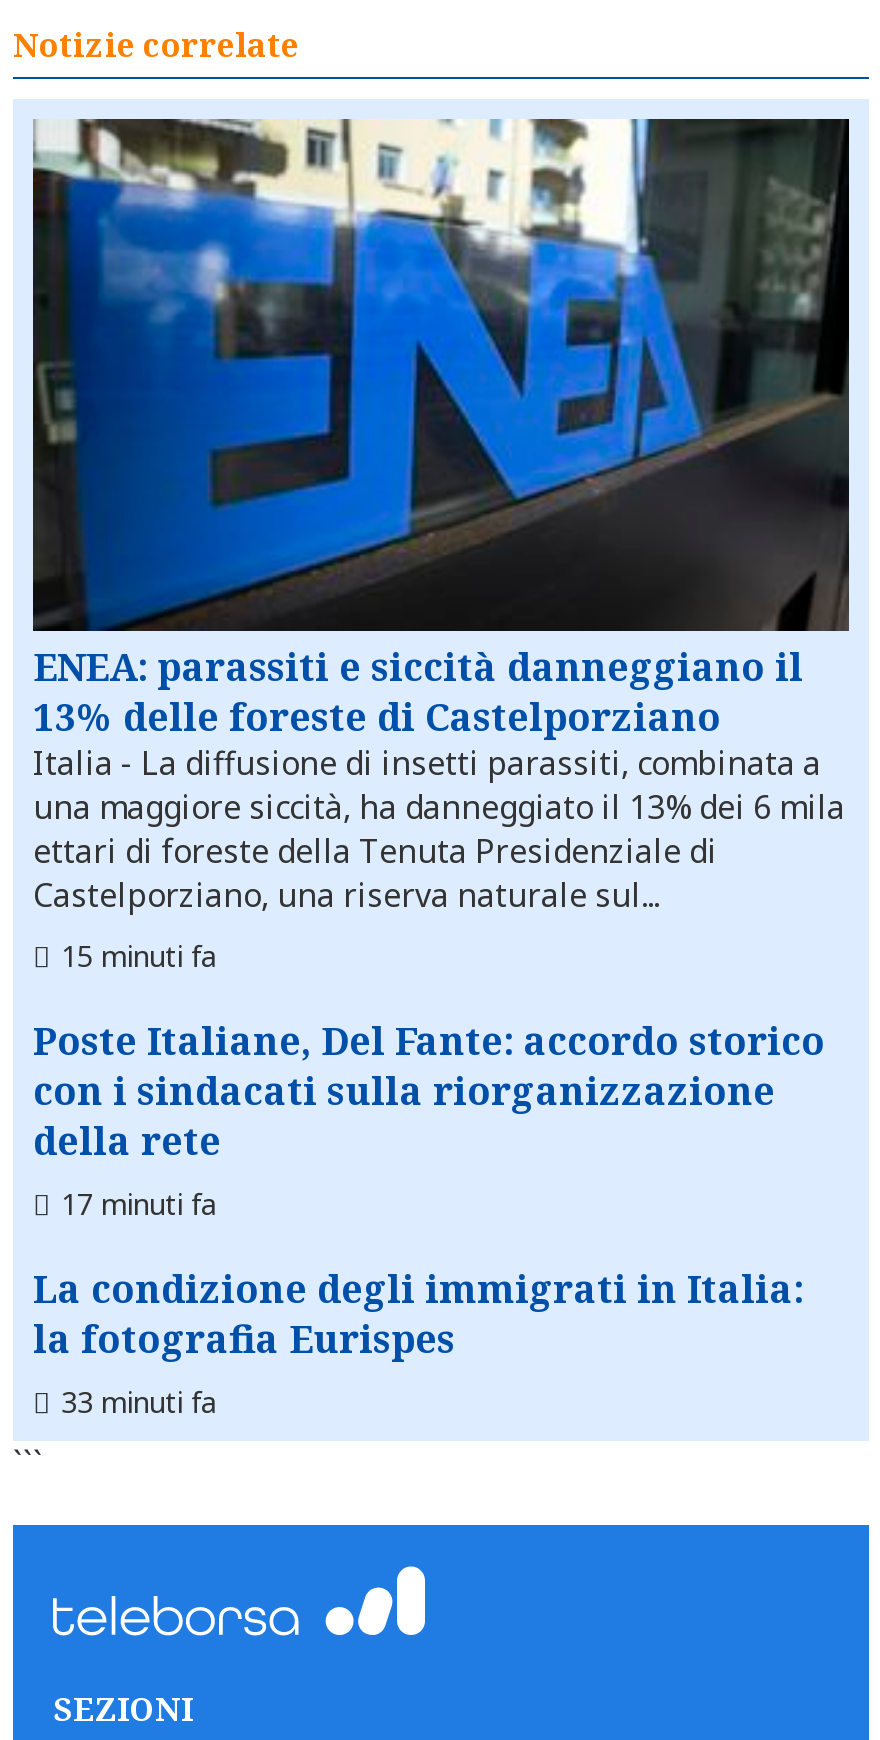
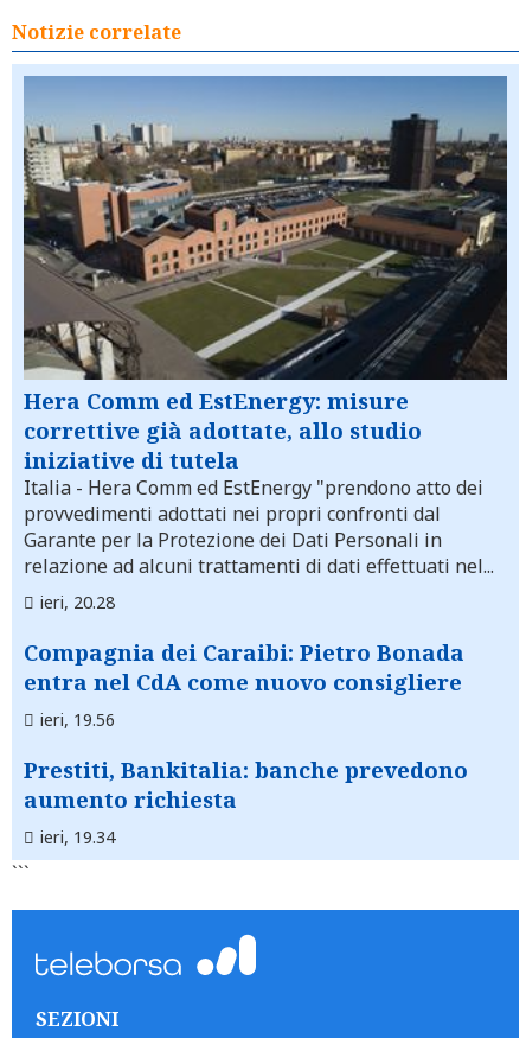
- [image]
- ENEA: parassiti e siccità danneggiano il
- 13% delle foreste di Castelporziano
- Italia - La diffusione di insetti parassiti, combinata a
- una maggiore siccità, ha danneggiato il 13% dei 6 mila
- ettari di foreste della Tenuta Presidenziale di
- Castelporziano, una riserva naturale sul...
+ [image]
+ Hera Comm ed EstEnergy: misure
+ correttive già adottate, allo studio
+ iniziative di tutela
+ Italia - Hera Comm ed EstEnergy "prendono atto dei
+ provvedimenti adottati nei propri confronti dal
+ Garante per la Protezione dei Dati Personali in
+ relazione ad alcuni trattamenti di dati effettuati nel...

- 15 minuti fa
+ ieri, 20.28

- Poste Italiane, Del Fante: accordo storico
- con i sindacati sulla riorganizzazione
- della rete
- 17 minuti fa
+ Compagnia dei Caraibi: Pietro Bonada
+ entra nel CdA come nuovo consigliere
+ ieri, 19.56

- La condizione degli immigrati in Italia:
- la fotografia Eurispes
- 33 minuti fa
+ Prestiti, Bankitalia: banche prevedono
+ aumento richiesta
+ ieri, 19.34
